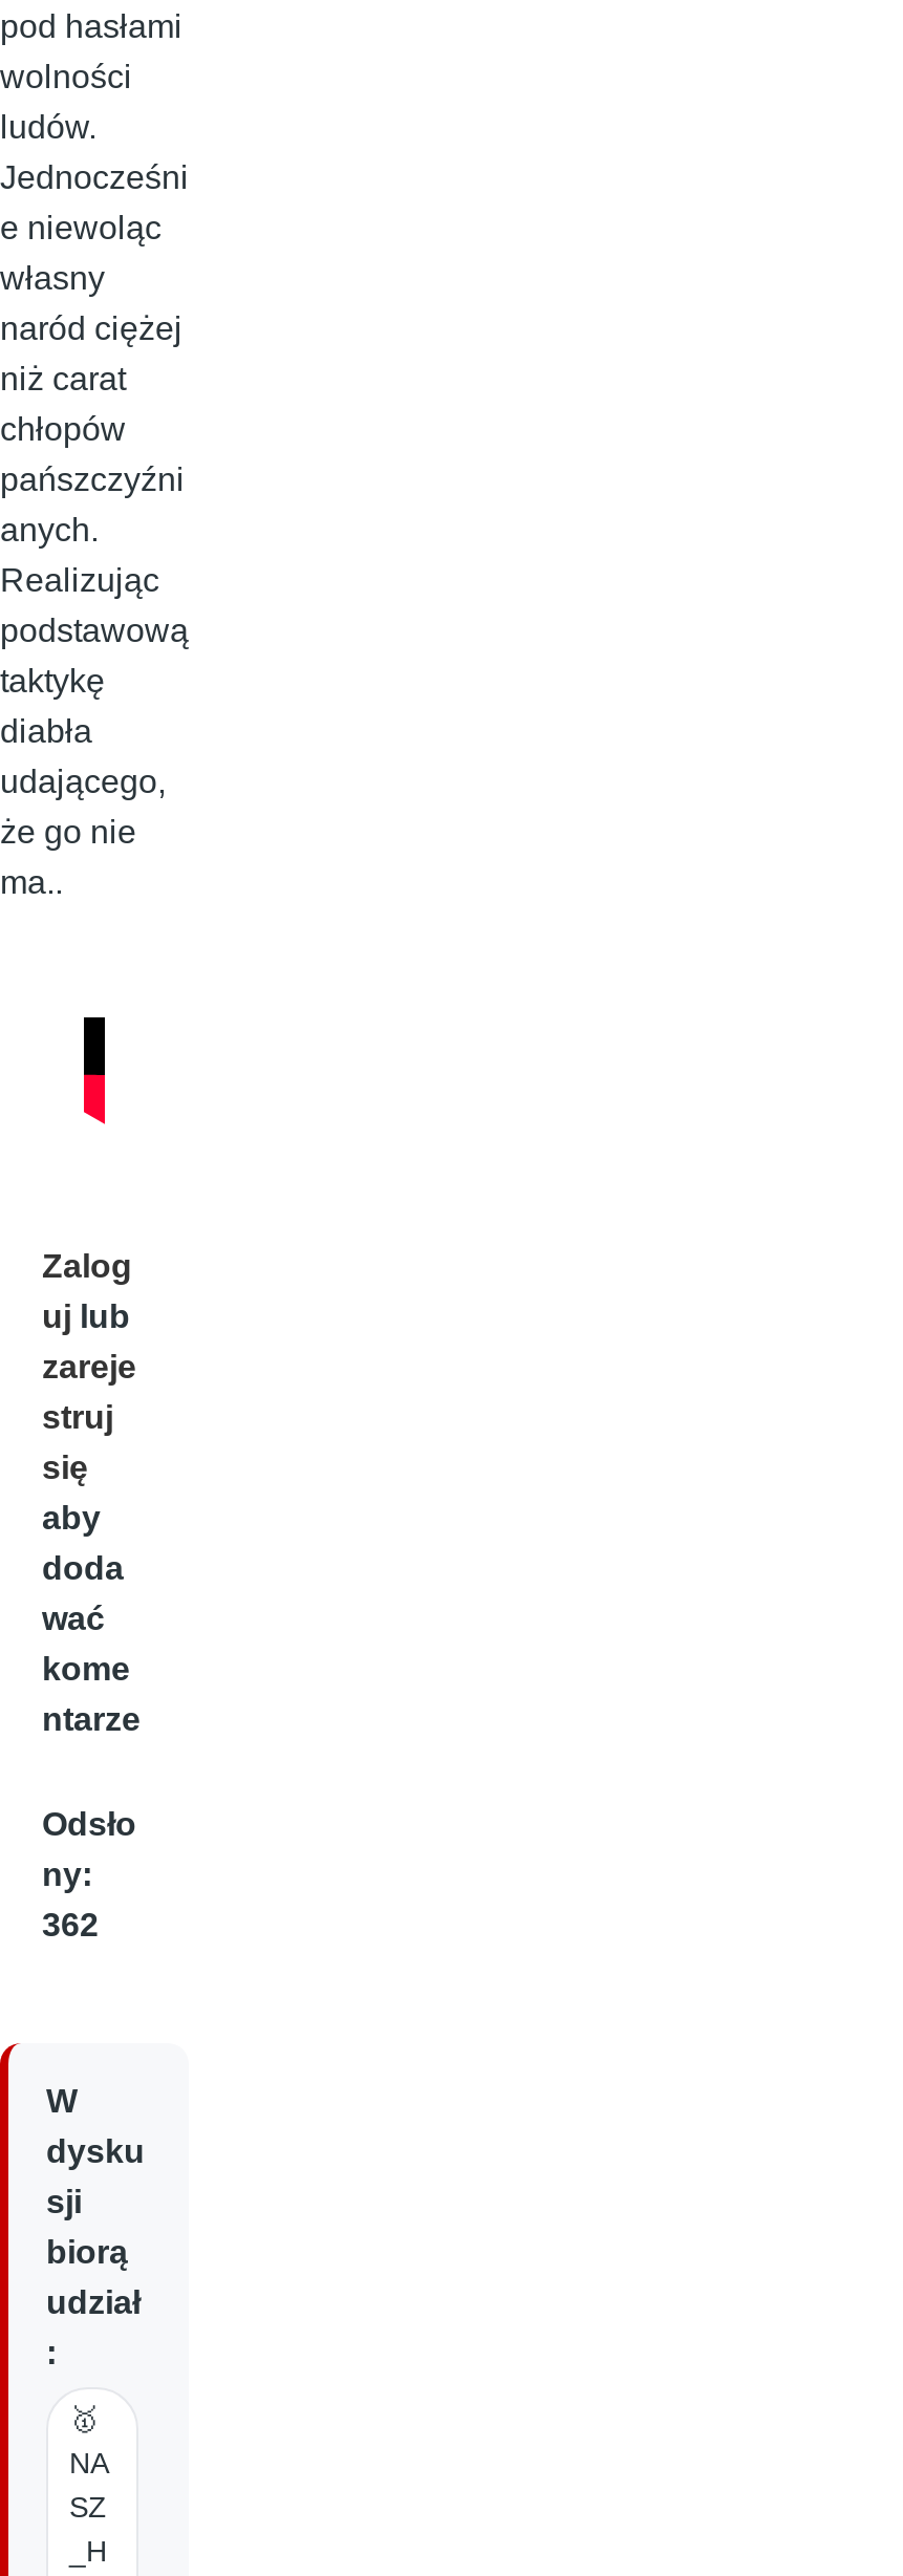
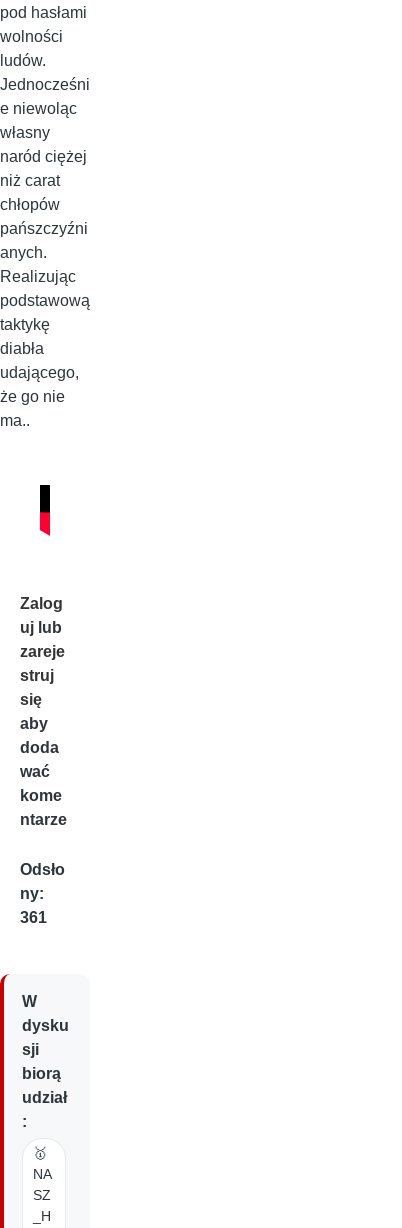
- 362
+ 361
